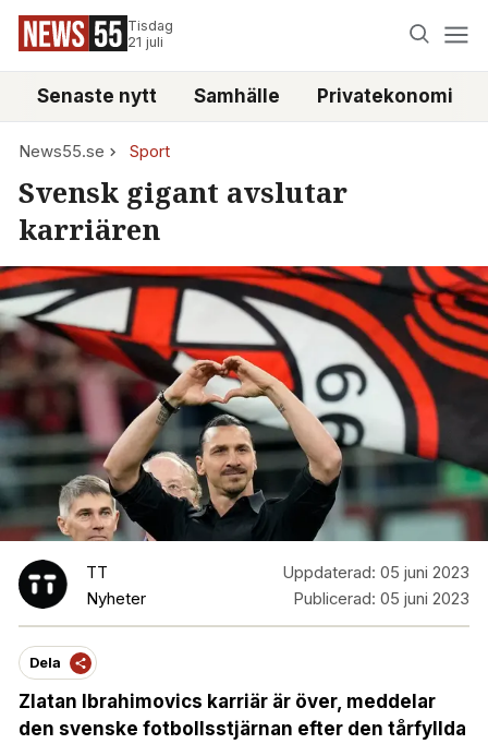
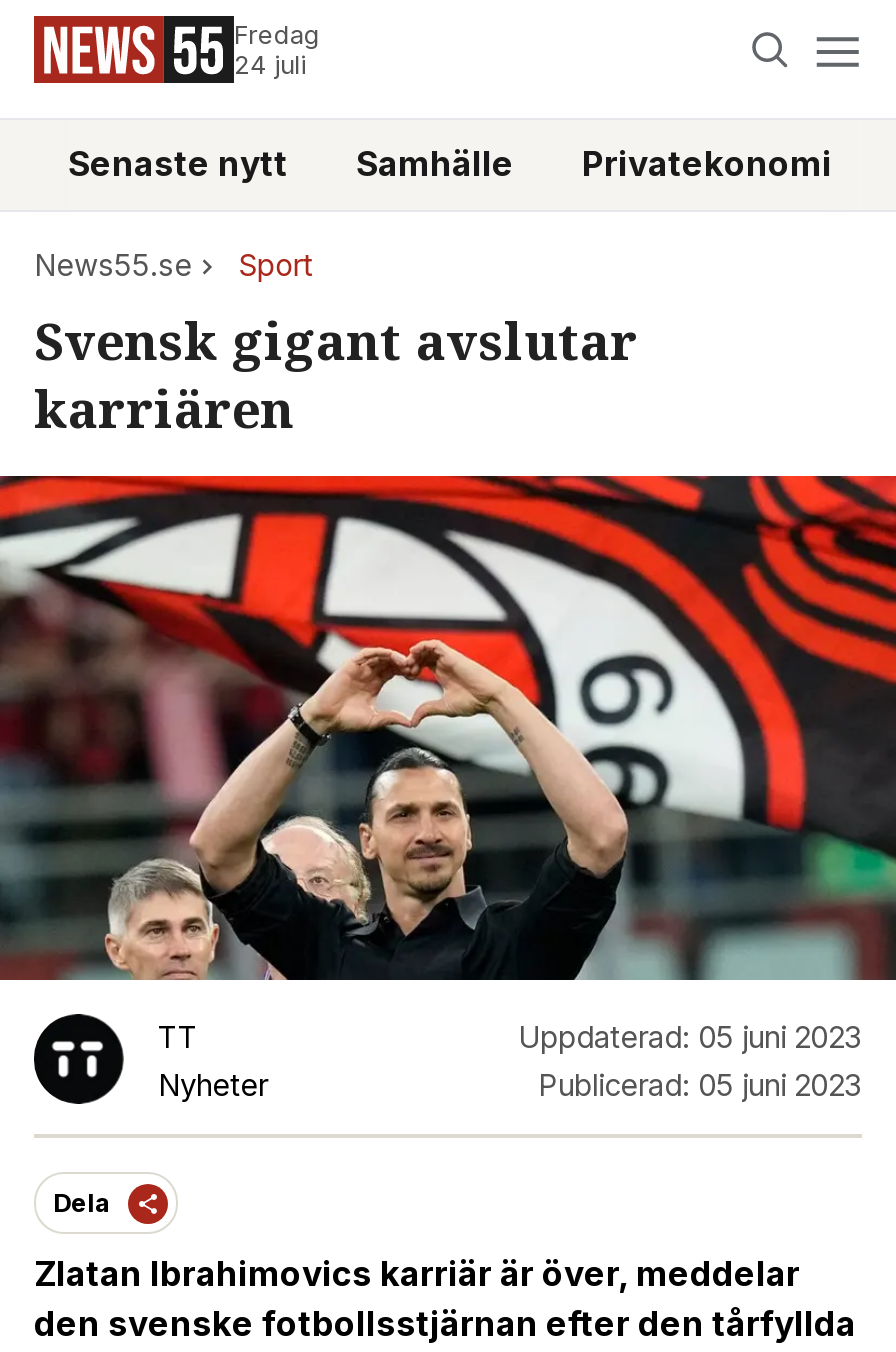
- Tisdag
- 21 juli
+ Fredag
+ 24 juli
